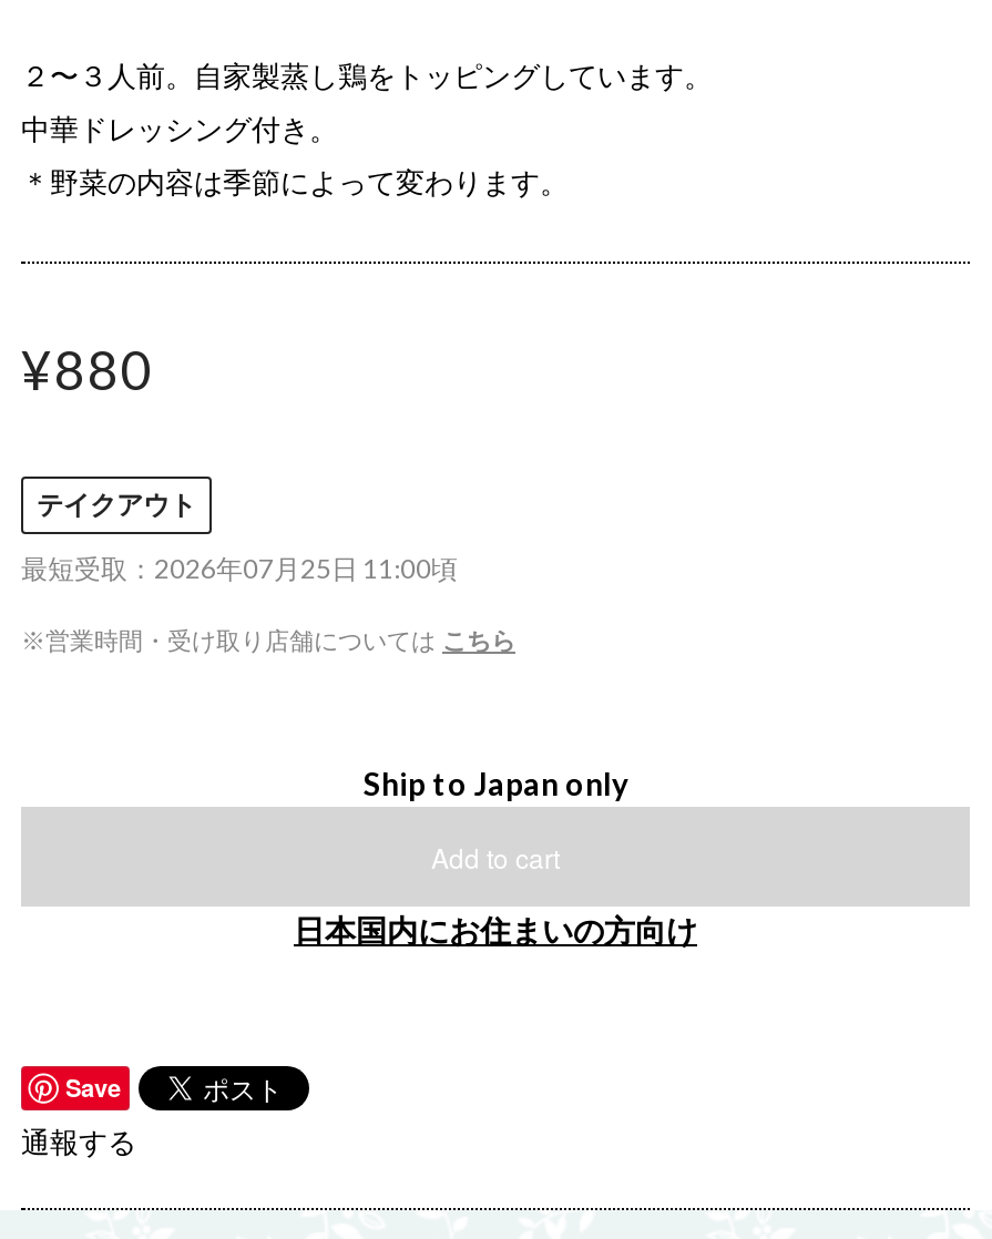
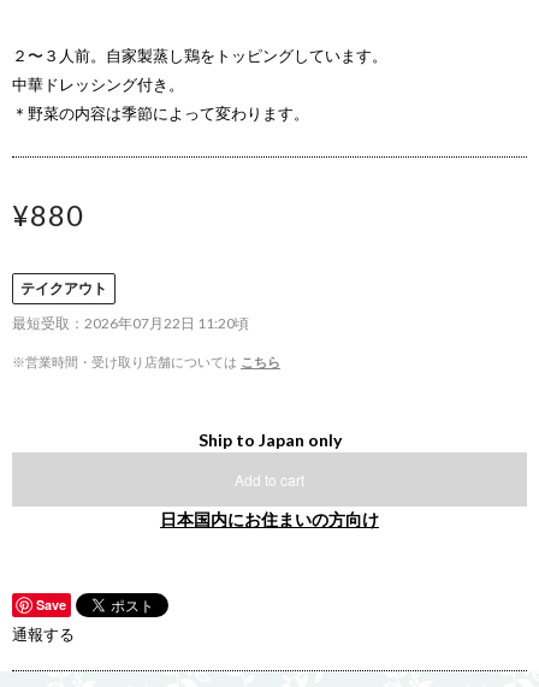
- 最短受取：2026年07月25日 11:00頃
+ 最短受取：2026年07月22日 11:20頃
